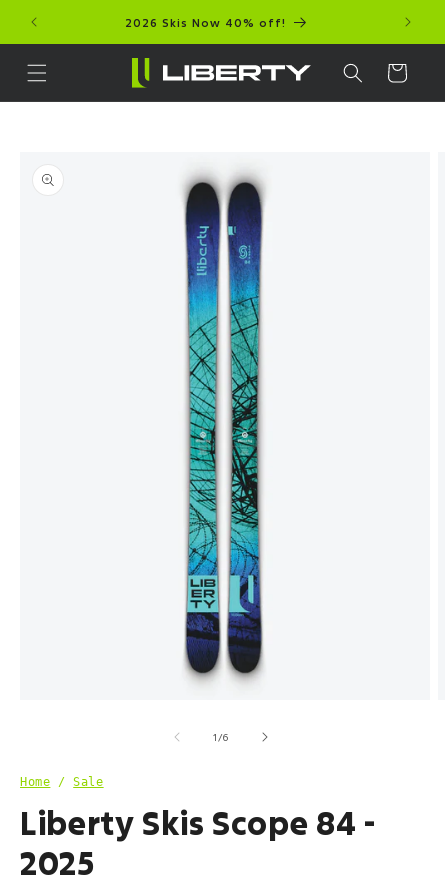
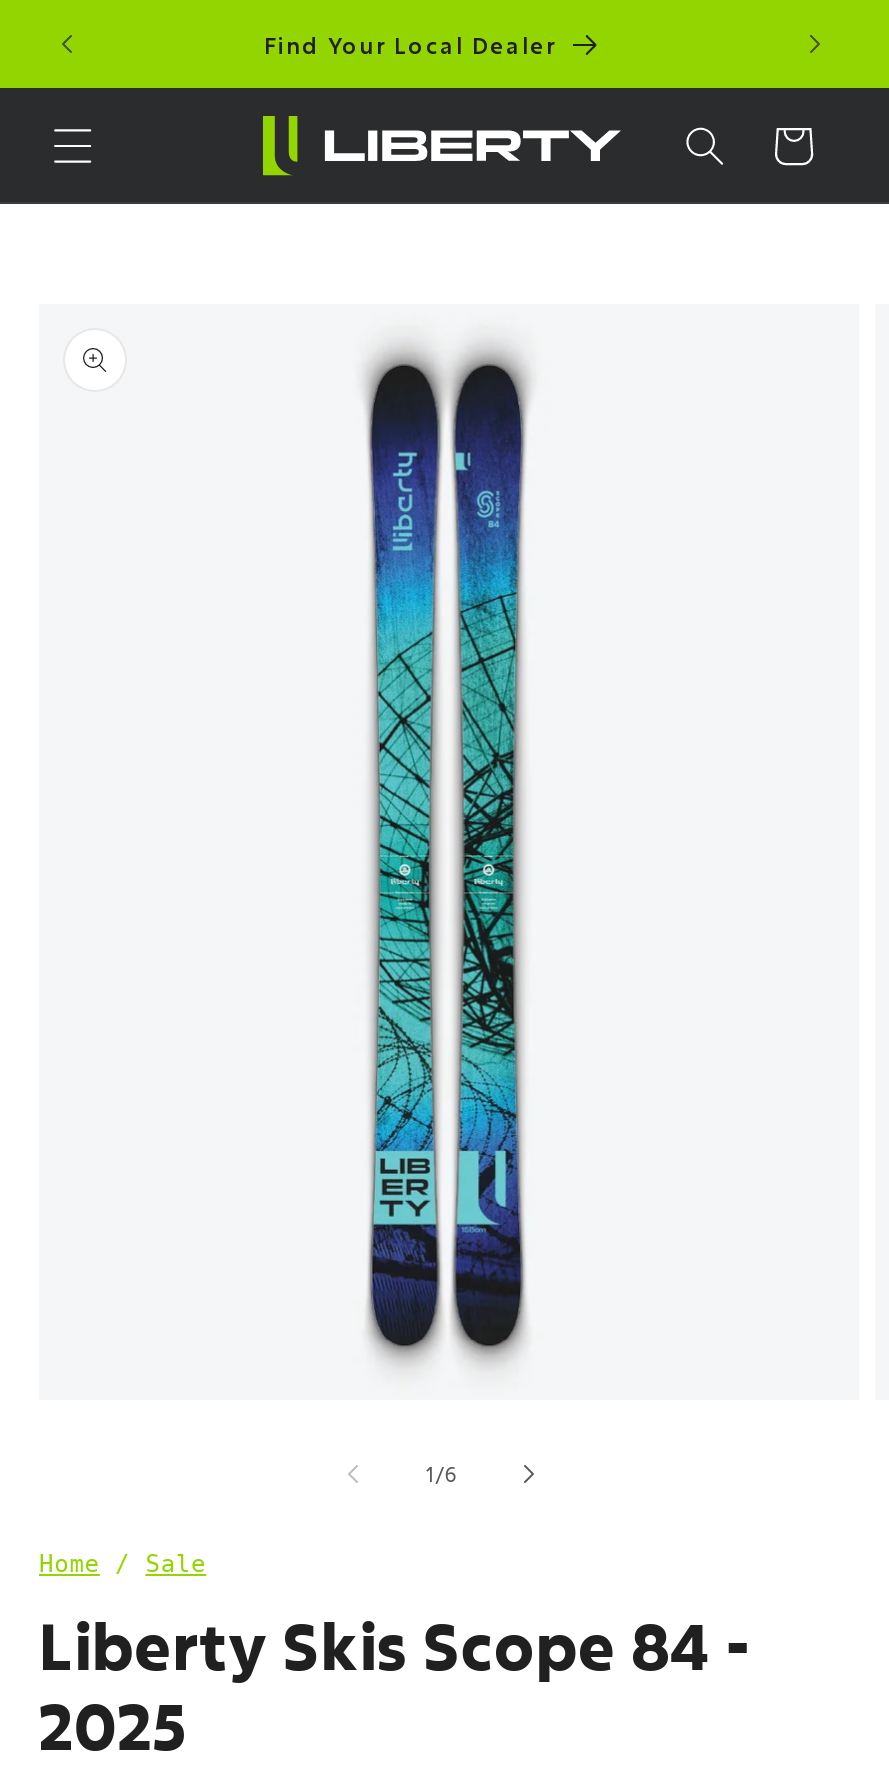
- 2026 Skis Now 40% off!
+ Find Your Local Dealer
